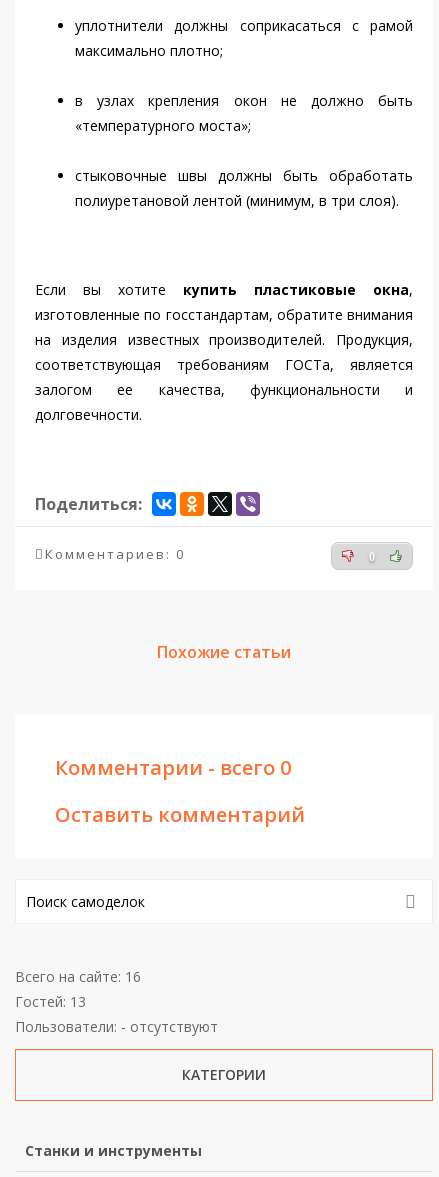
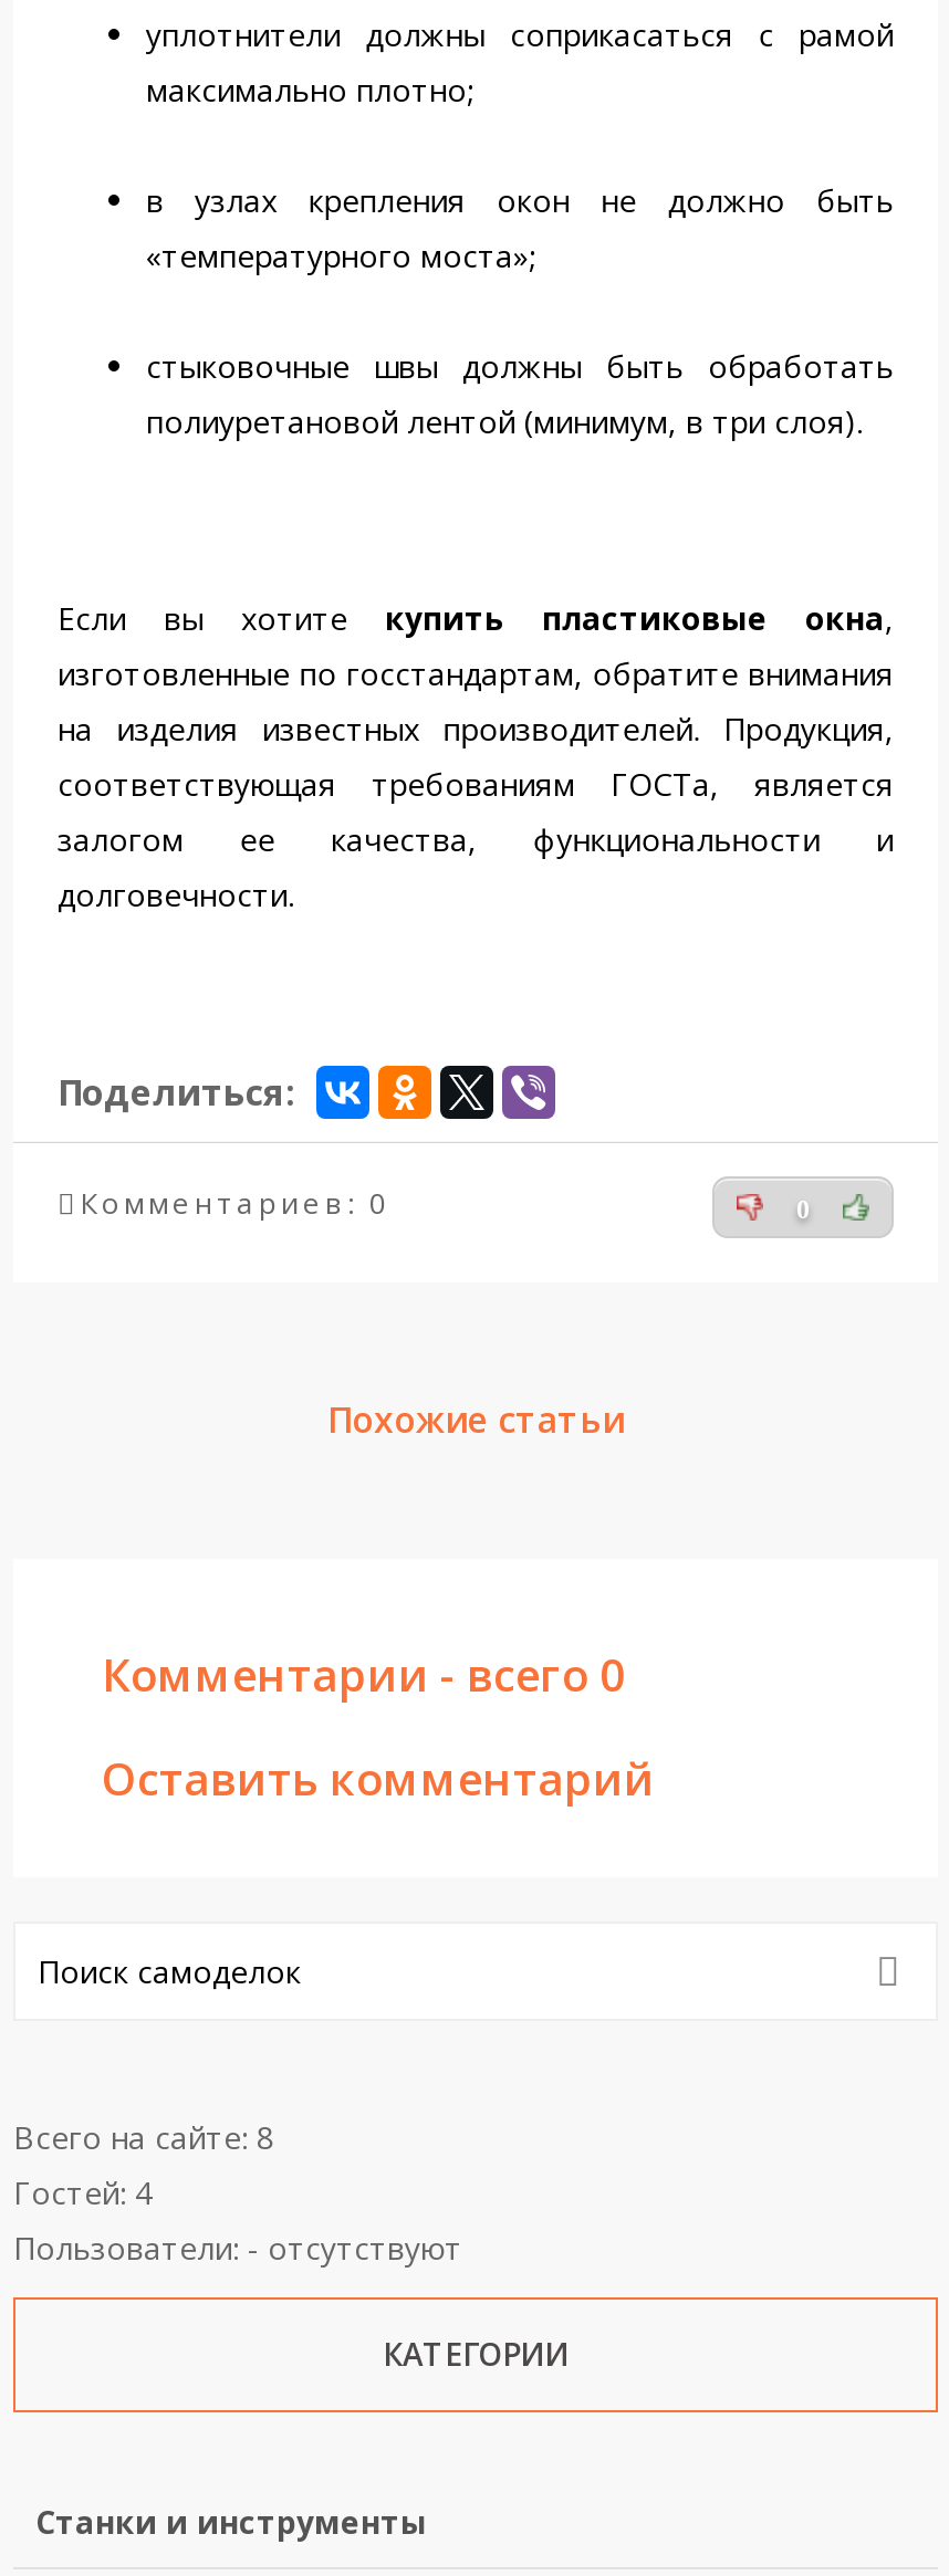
- Всего на сайте: 16
+ Всего на сайте: 8

- Гостей: 13
+ Гостей: 4
